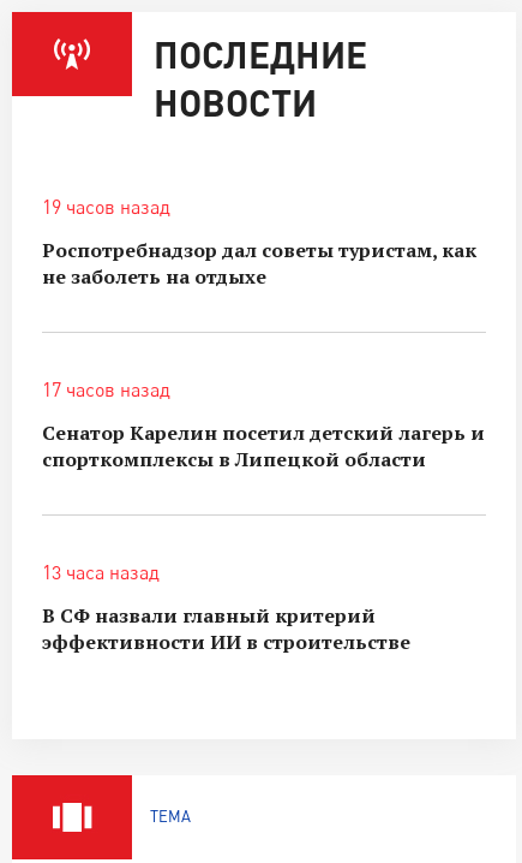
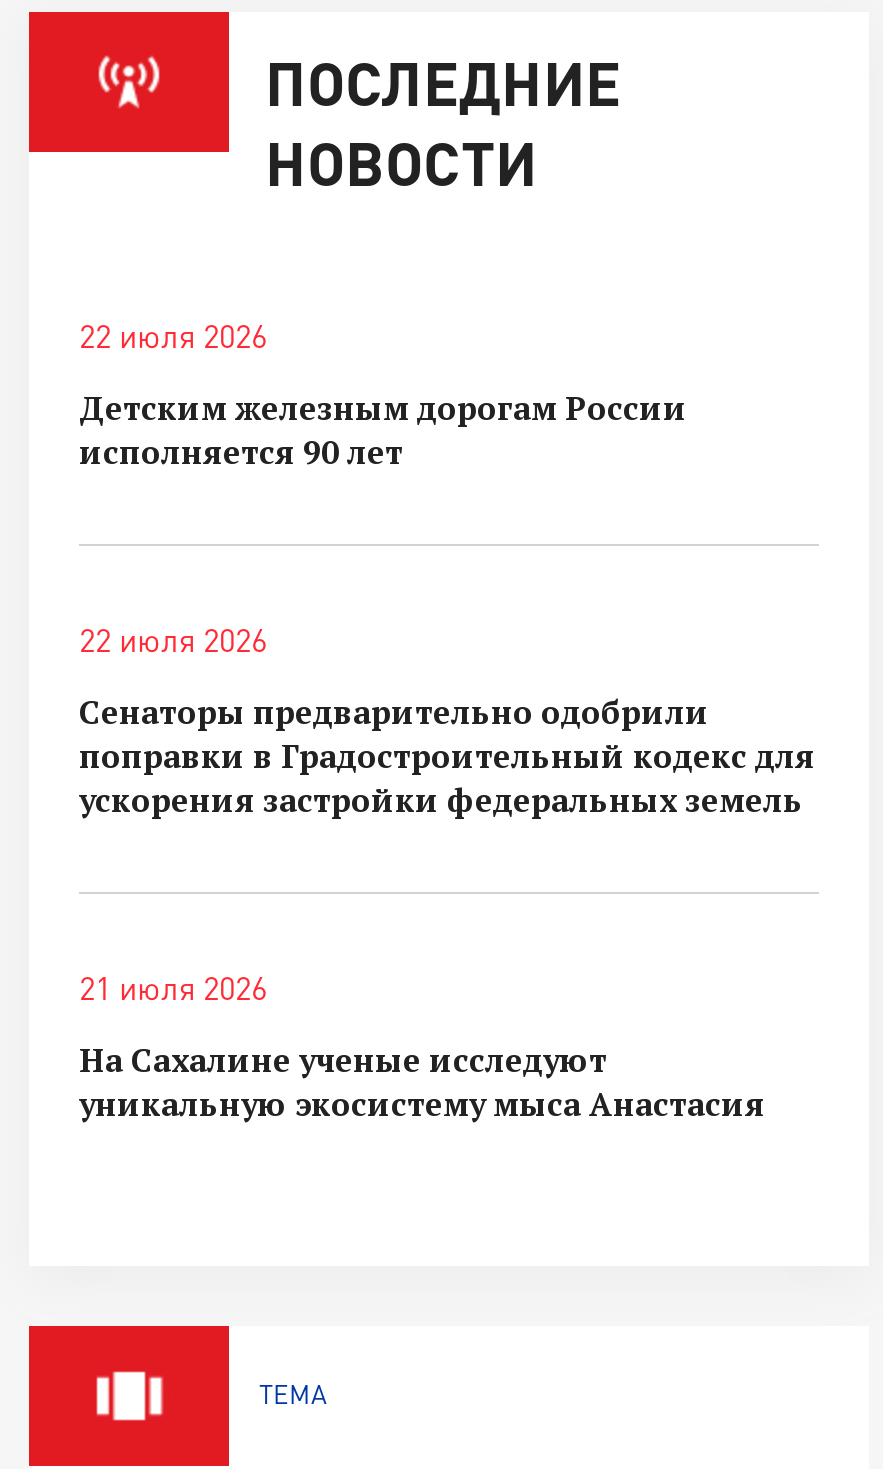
- 19 часов назад
+ 22 июля 2026

- Роспотребнадзор дал советы туристам, как
- не заболеть на отдыхе
+ Детским железным дорогам России
+ исполняется 90 лет

- 17 часов назад
+ 22 июля 2026

- Сенатор Карелин посетил детский лагерь и
- спорткомплексы в Липецкой области
+ Сенаторы предварительно одобрили
+ поправки в Градостроительный кодекс для
+ ускорения застройки федеральных земель

- 13 часа назад
+ 21 июля 2026

- В СФ назвали главный критерий
- эффективности ИИ в строительстве
+ На Сахалине ученые исследуют
+ уникальную экосистему мыса Анастасия
